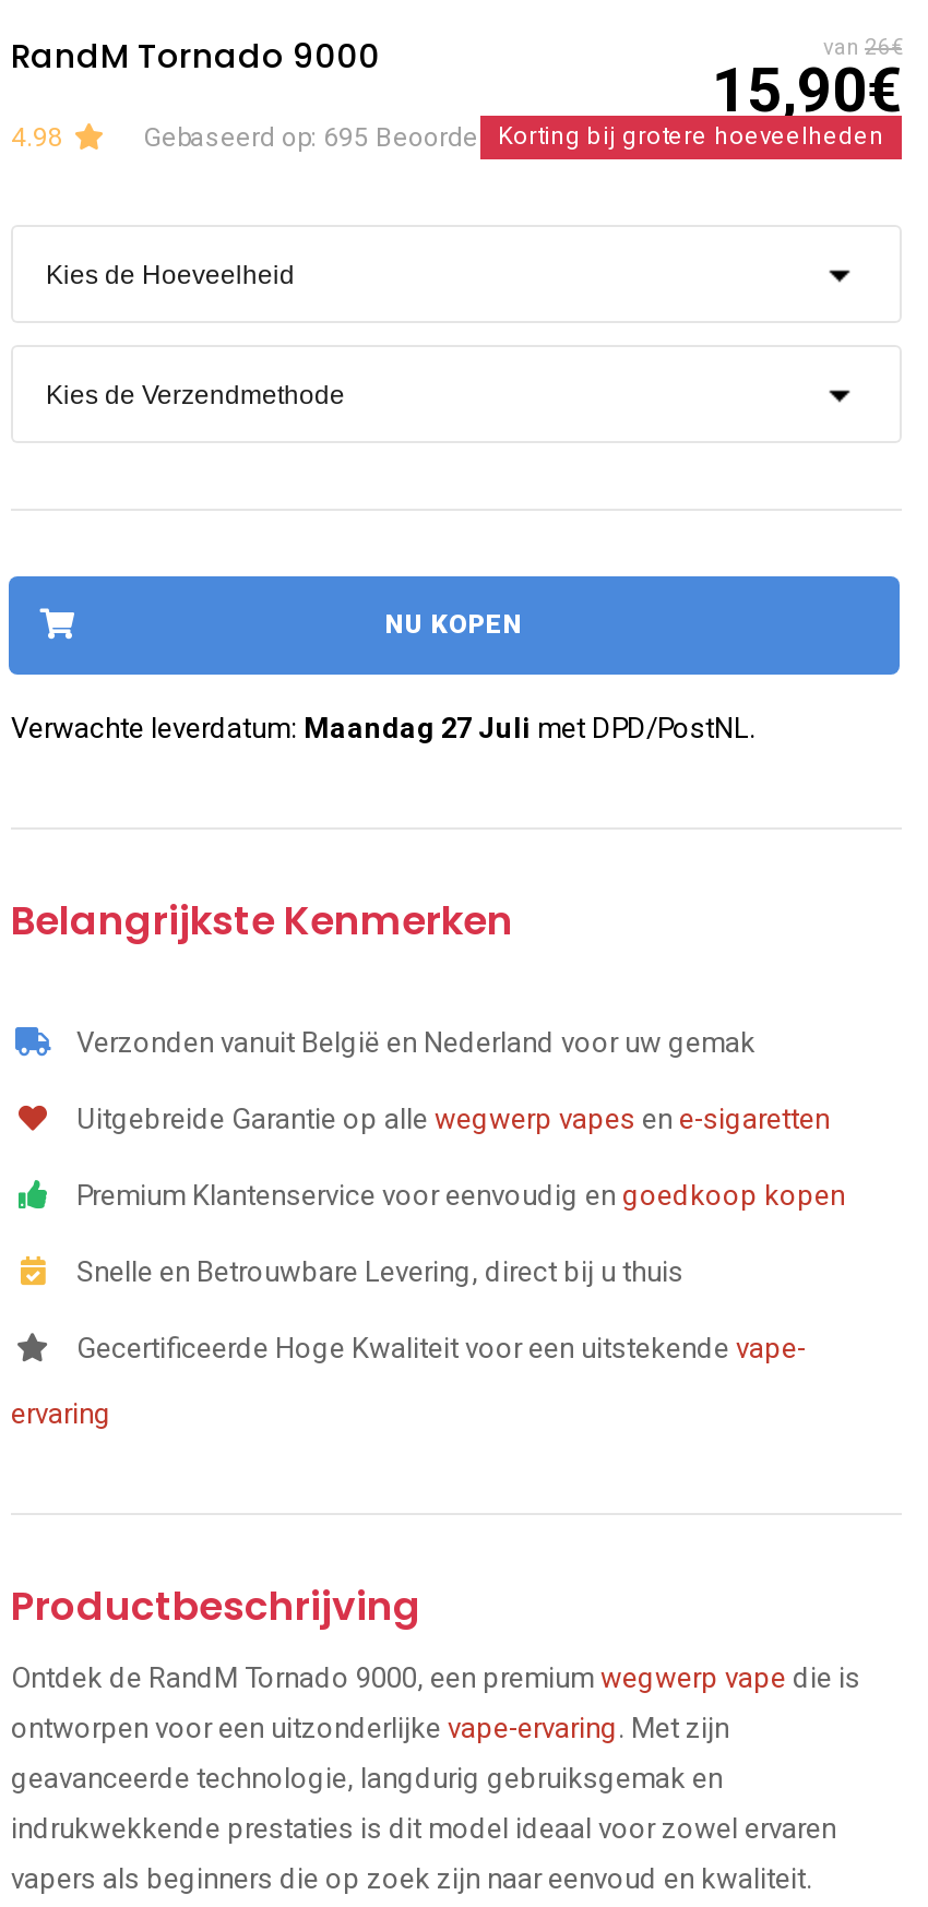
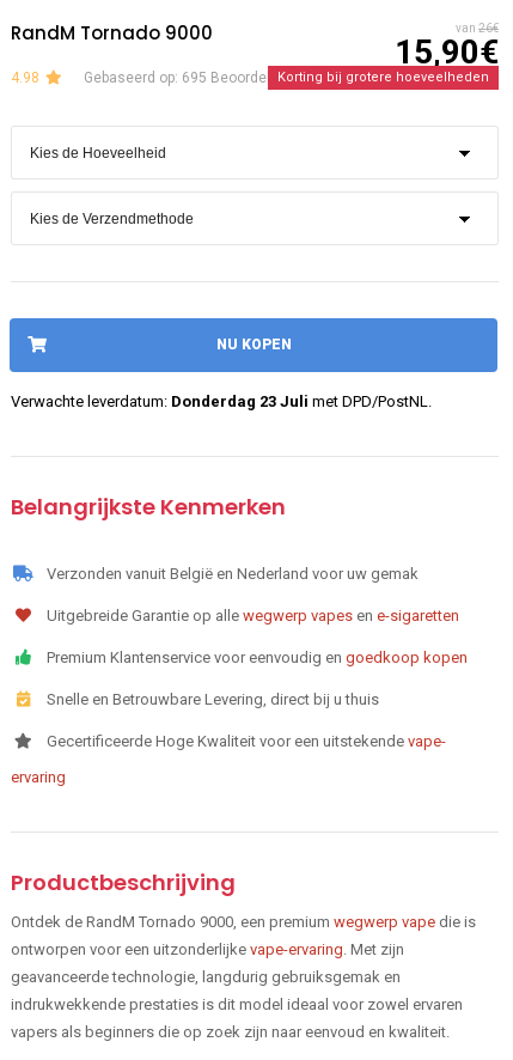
- Verwachte leverdatum: Maandag 27 Juli met DPD/PostNL.
+ Verwachte leverdatum: Donderdag 23 Juli met DPD/PostNL.
